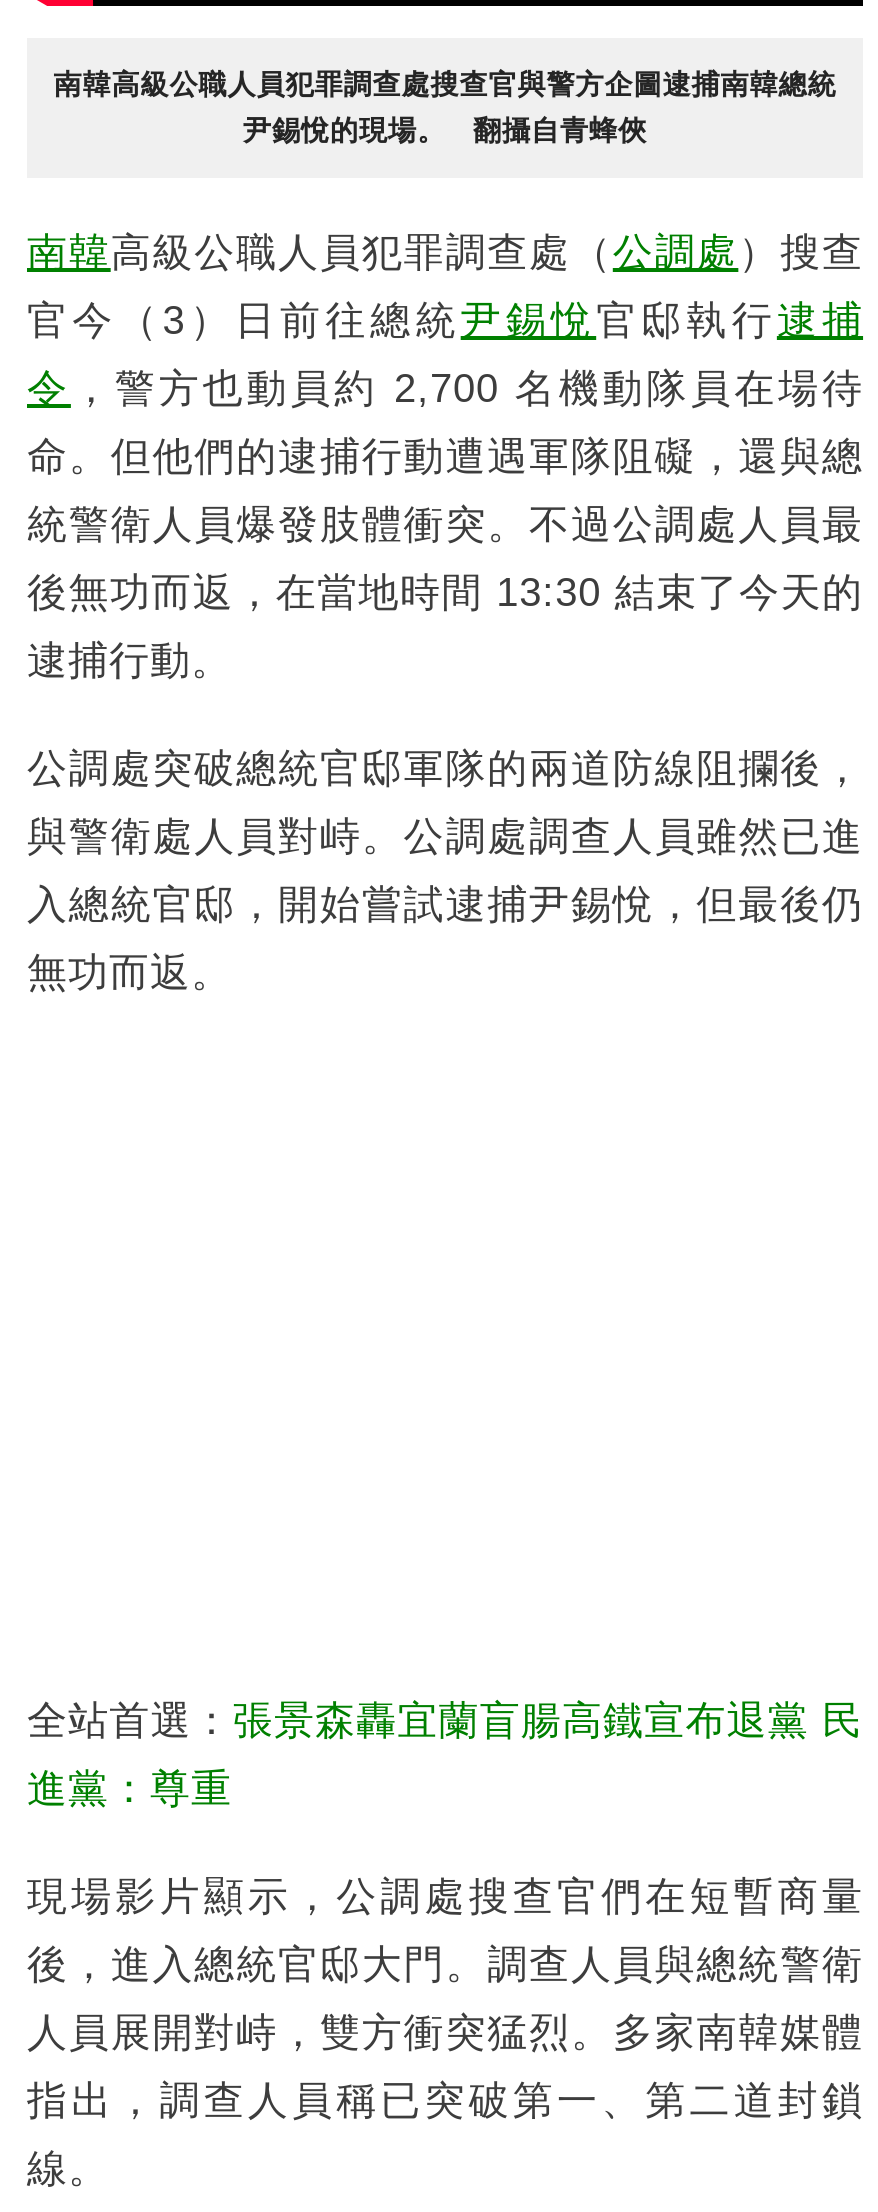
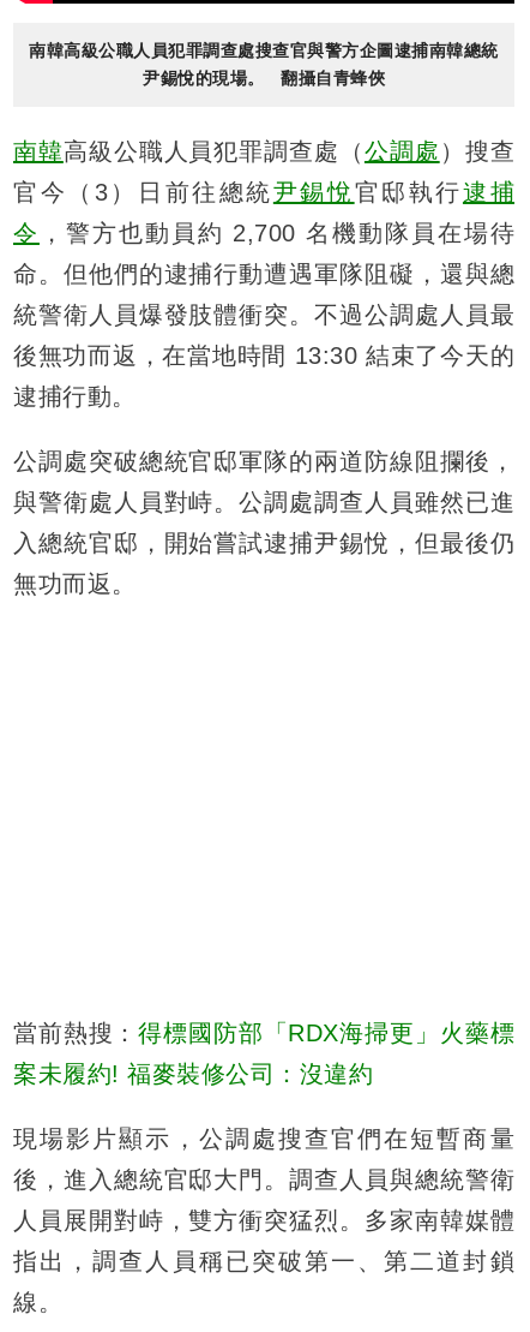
- 全站首選：張景森轟宜蘭盲腸高鐵宣布退黨 民
+ 當前熱搜：得標國防部「RDX海掃更」火藥標

- 進黨：尊重
+ 案未履約! 福麥裝修公司：沒違約
